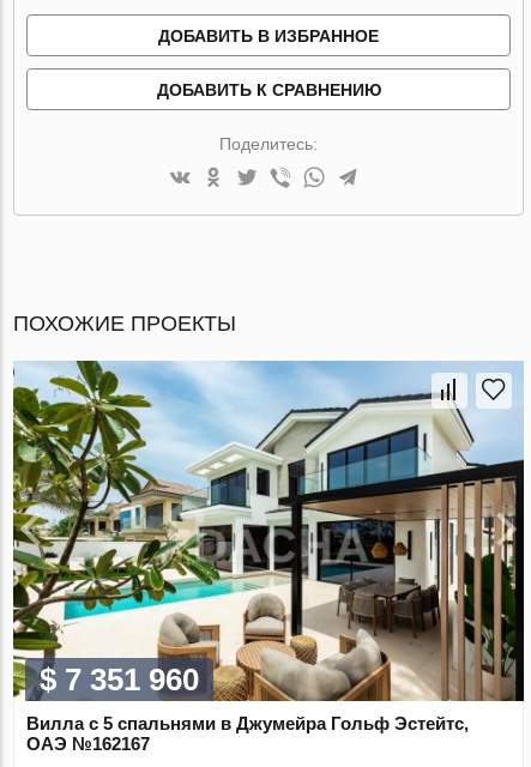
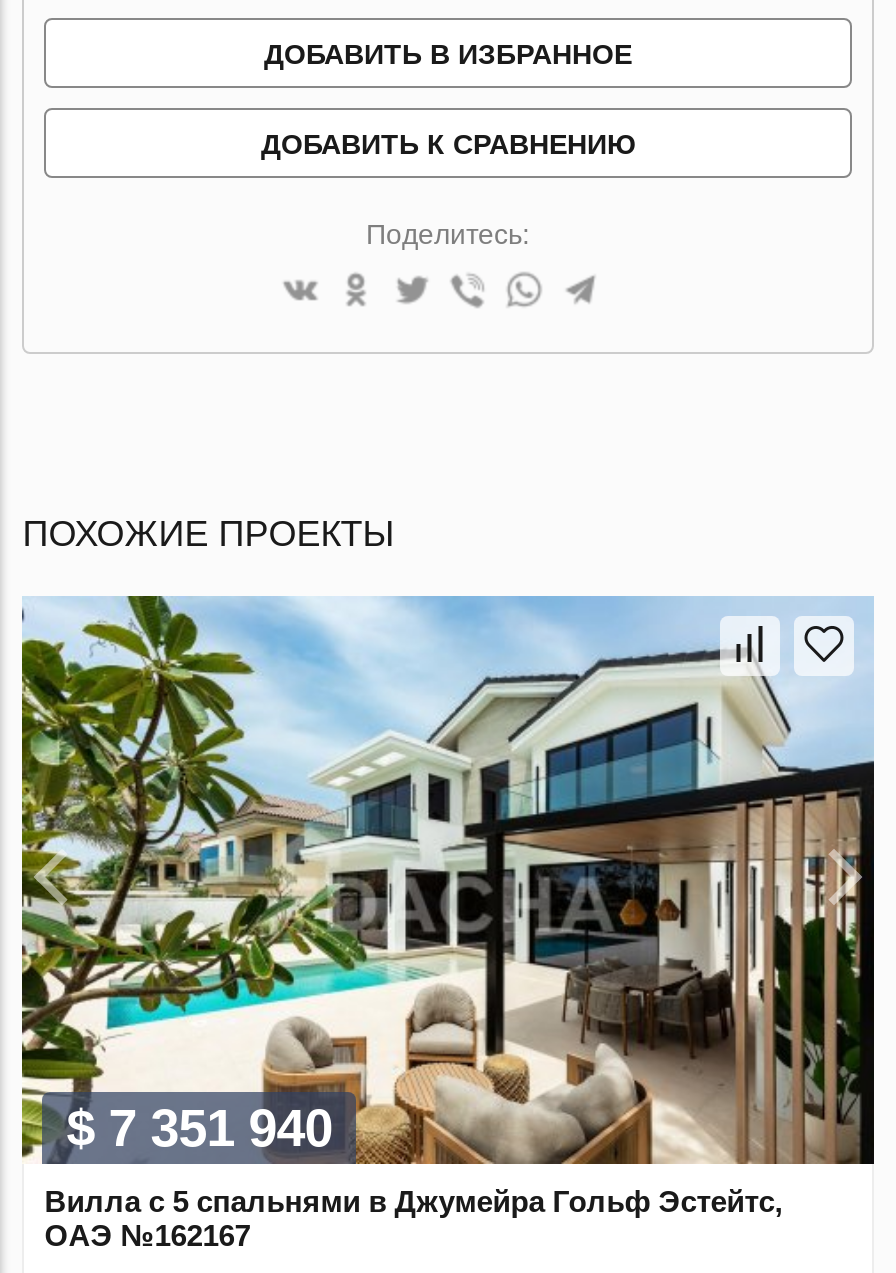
- $ 7 351 960
+ $ 7 351 940
